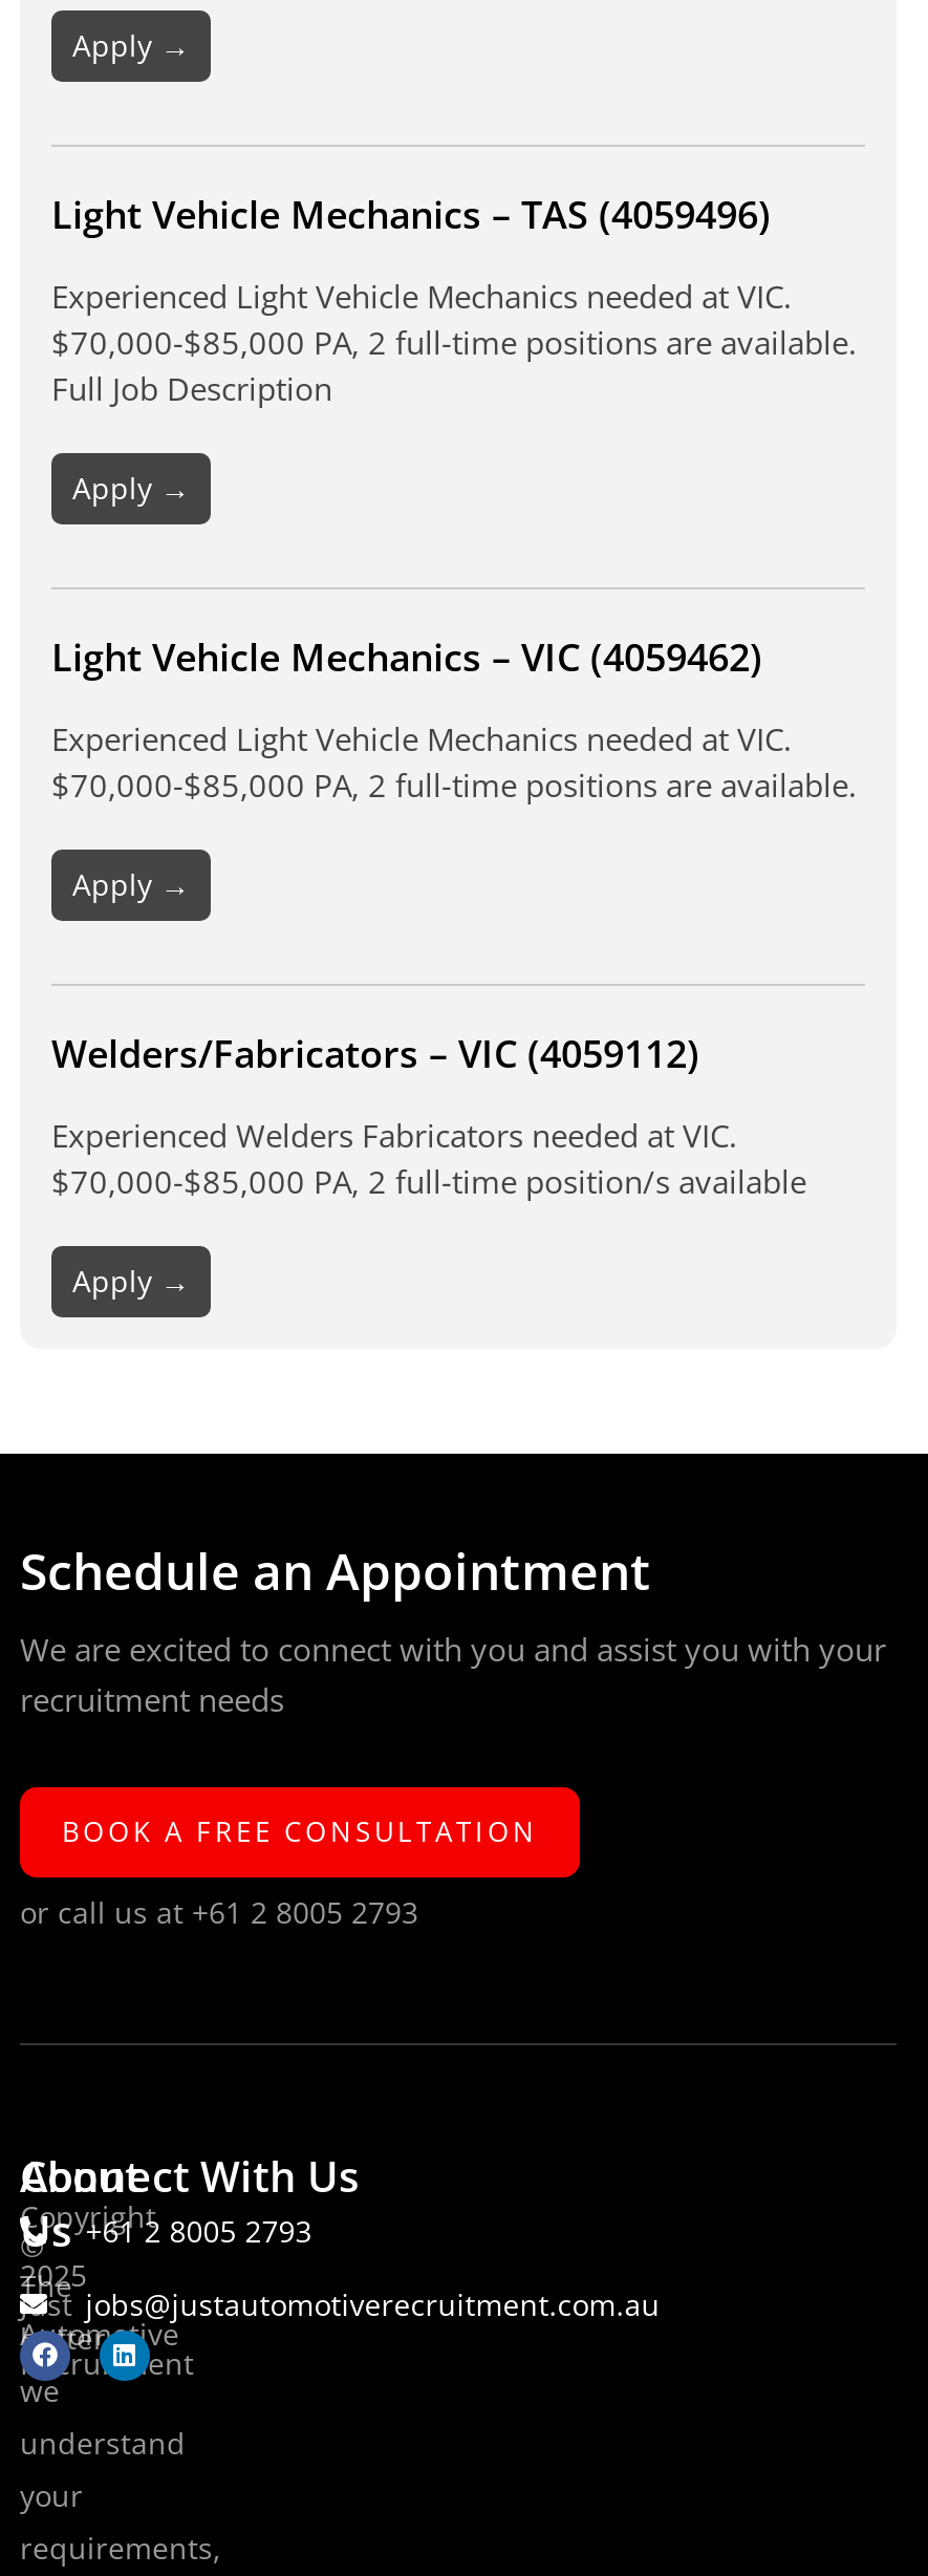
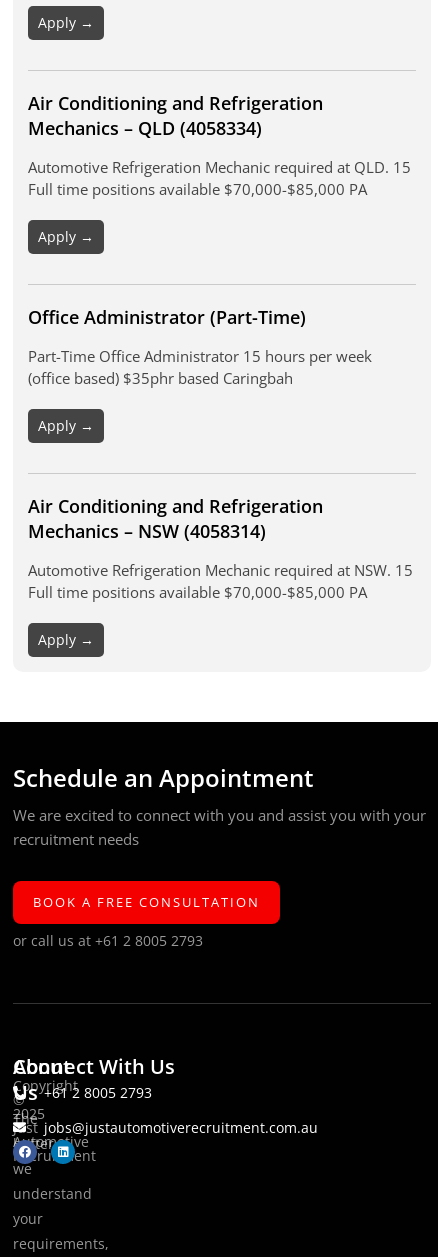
- Light Vehicle Mechanics – TAS (4059496)
+ Air Conditioning and Refrigeration
+ Mechanics – QLD (4058334)

- Experienced Light Vehicle Mechanics needed at VIC.
- $70,000-$85,000 PA, 2 full-time positions are available.
- Full Job Description
+ Automotive Refrigeration Mechanic required at QLD. 15
+ Full time positions available $70,000-$85,000 PA

- Light Vehicle Mechanics – VIC (4059462)
+ Office Administrator (Part-Time)

- Experienced Light Vehicle Mechanics needed at VIC.
- $70,000-$85,000 PA, 2 full-time positions are available.
+ Part-Time Office Administrator 15 hours per week
+ (office based) $35phr based Caringbah

- Welders/Fabricators – VIC (4059112)
+ Air Conditioning and Refrigeration
+ Mechanics – NSW (4058314)

- Experienced Welders Fabricators needed at VIC.
- $70,000-$85,000 PA, 2 full-time position/s available
+ Automotive Refrigeration Mechanic required at NSW. 15
+ Full time positions available $70,000-$85,000 PA
